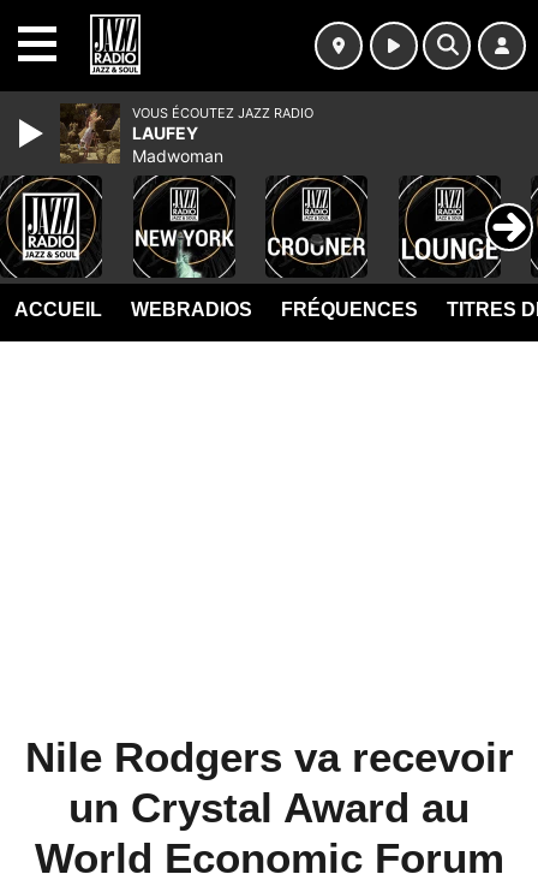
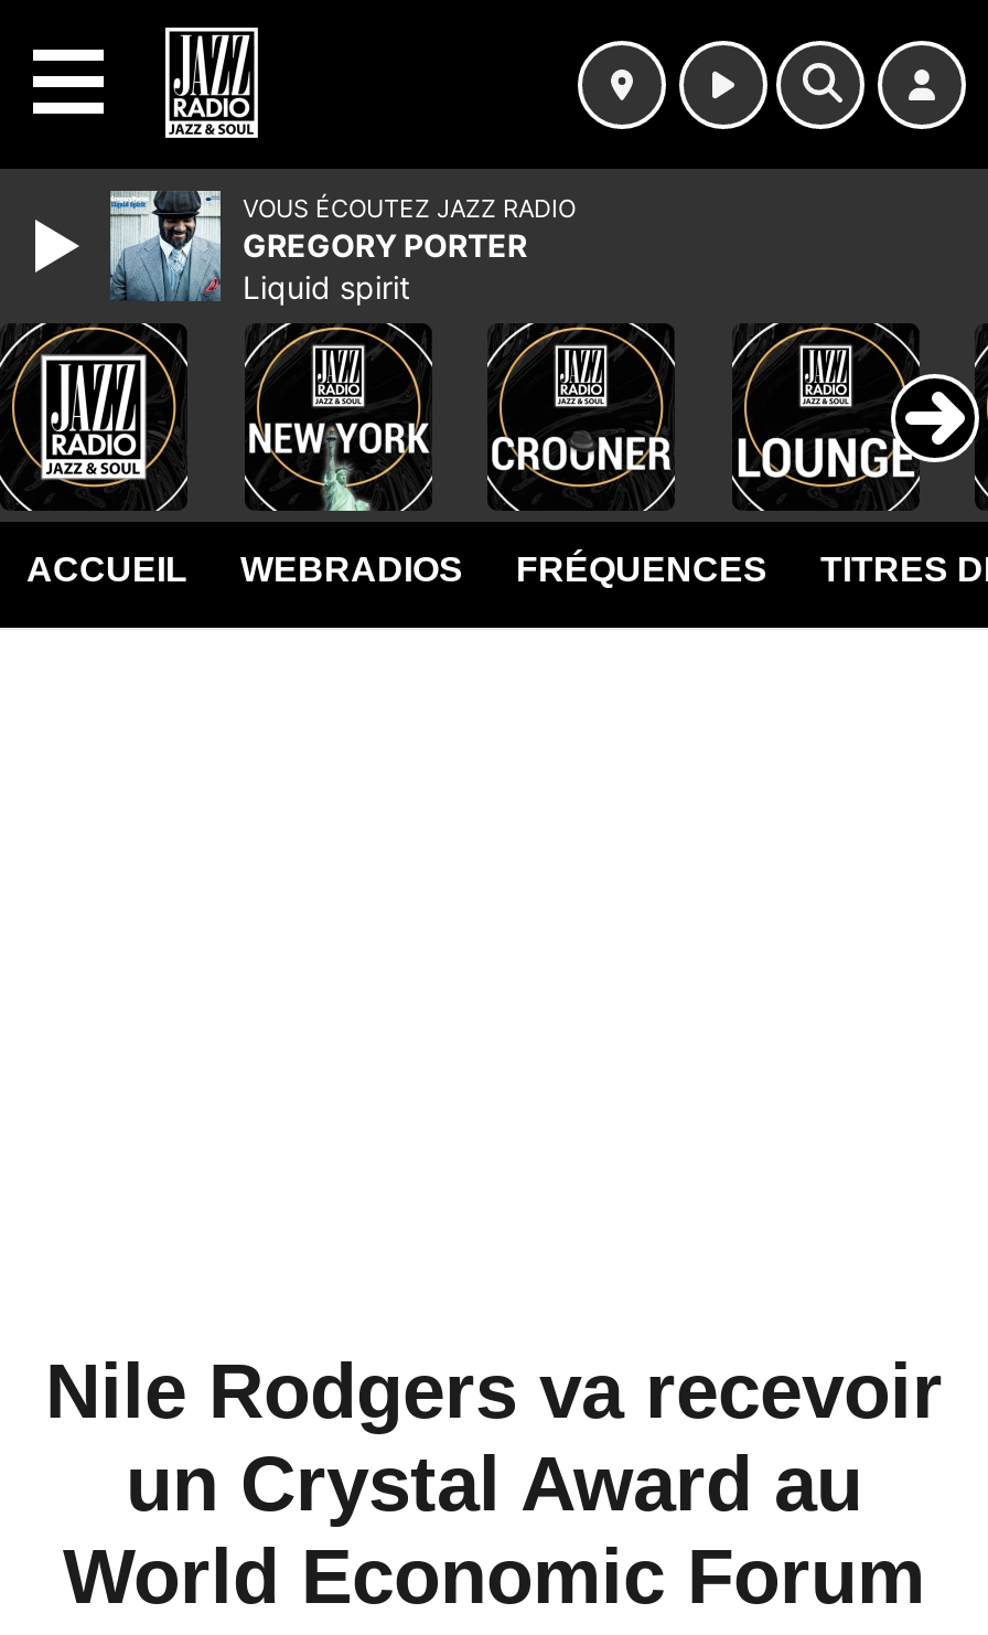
- [image]
- LAUFEY
- Madwoman
+ [image]
+ GREGORY PORTER
+ Liquid spirit
